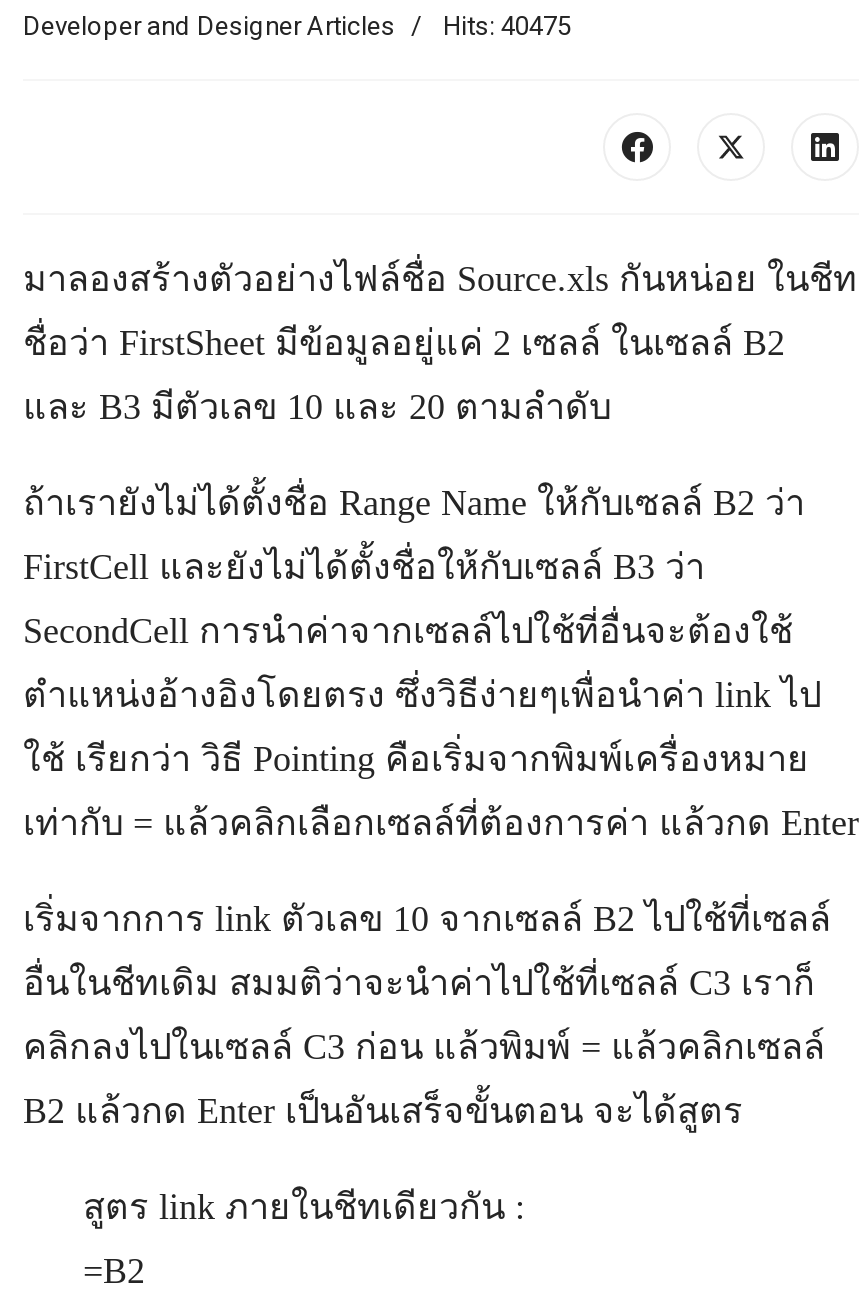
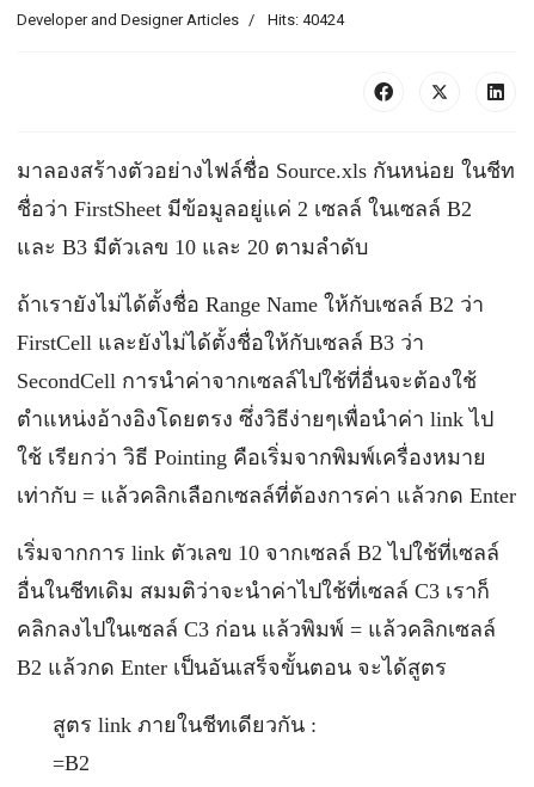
- Developer and Designer Articles Hits: 40475
+ Developer and Designer Articles Hits: 40424
